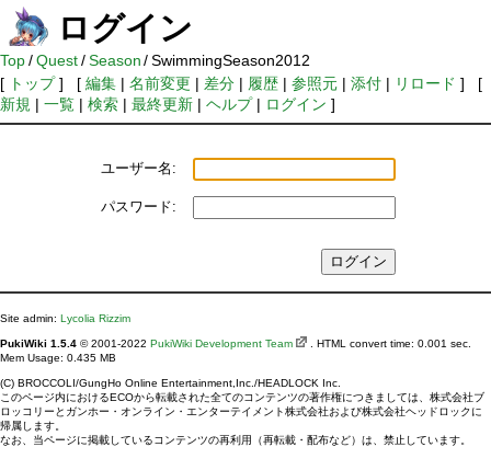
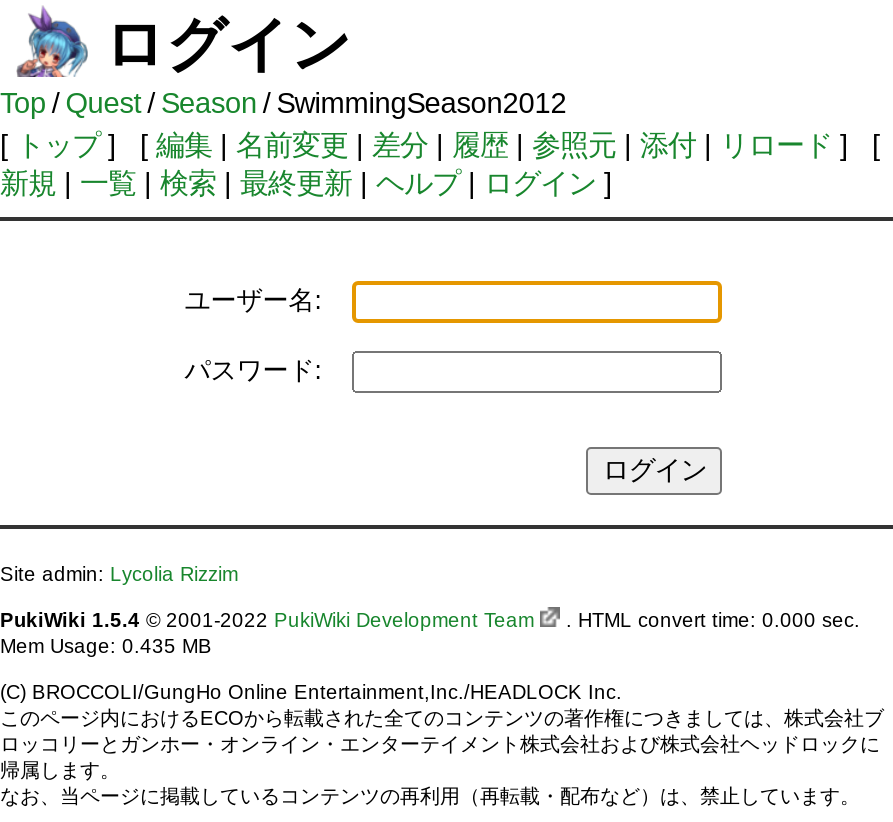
- . HTML convert time: 0.001 sec.
+ . HTML convert time: 0.000 sec.
